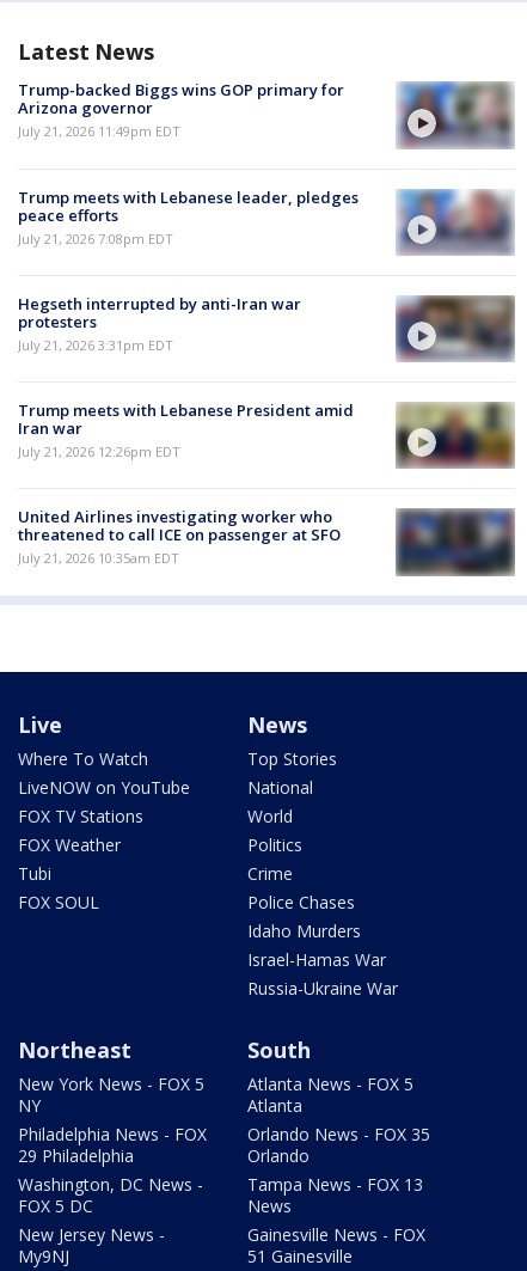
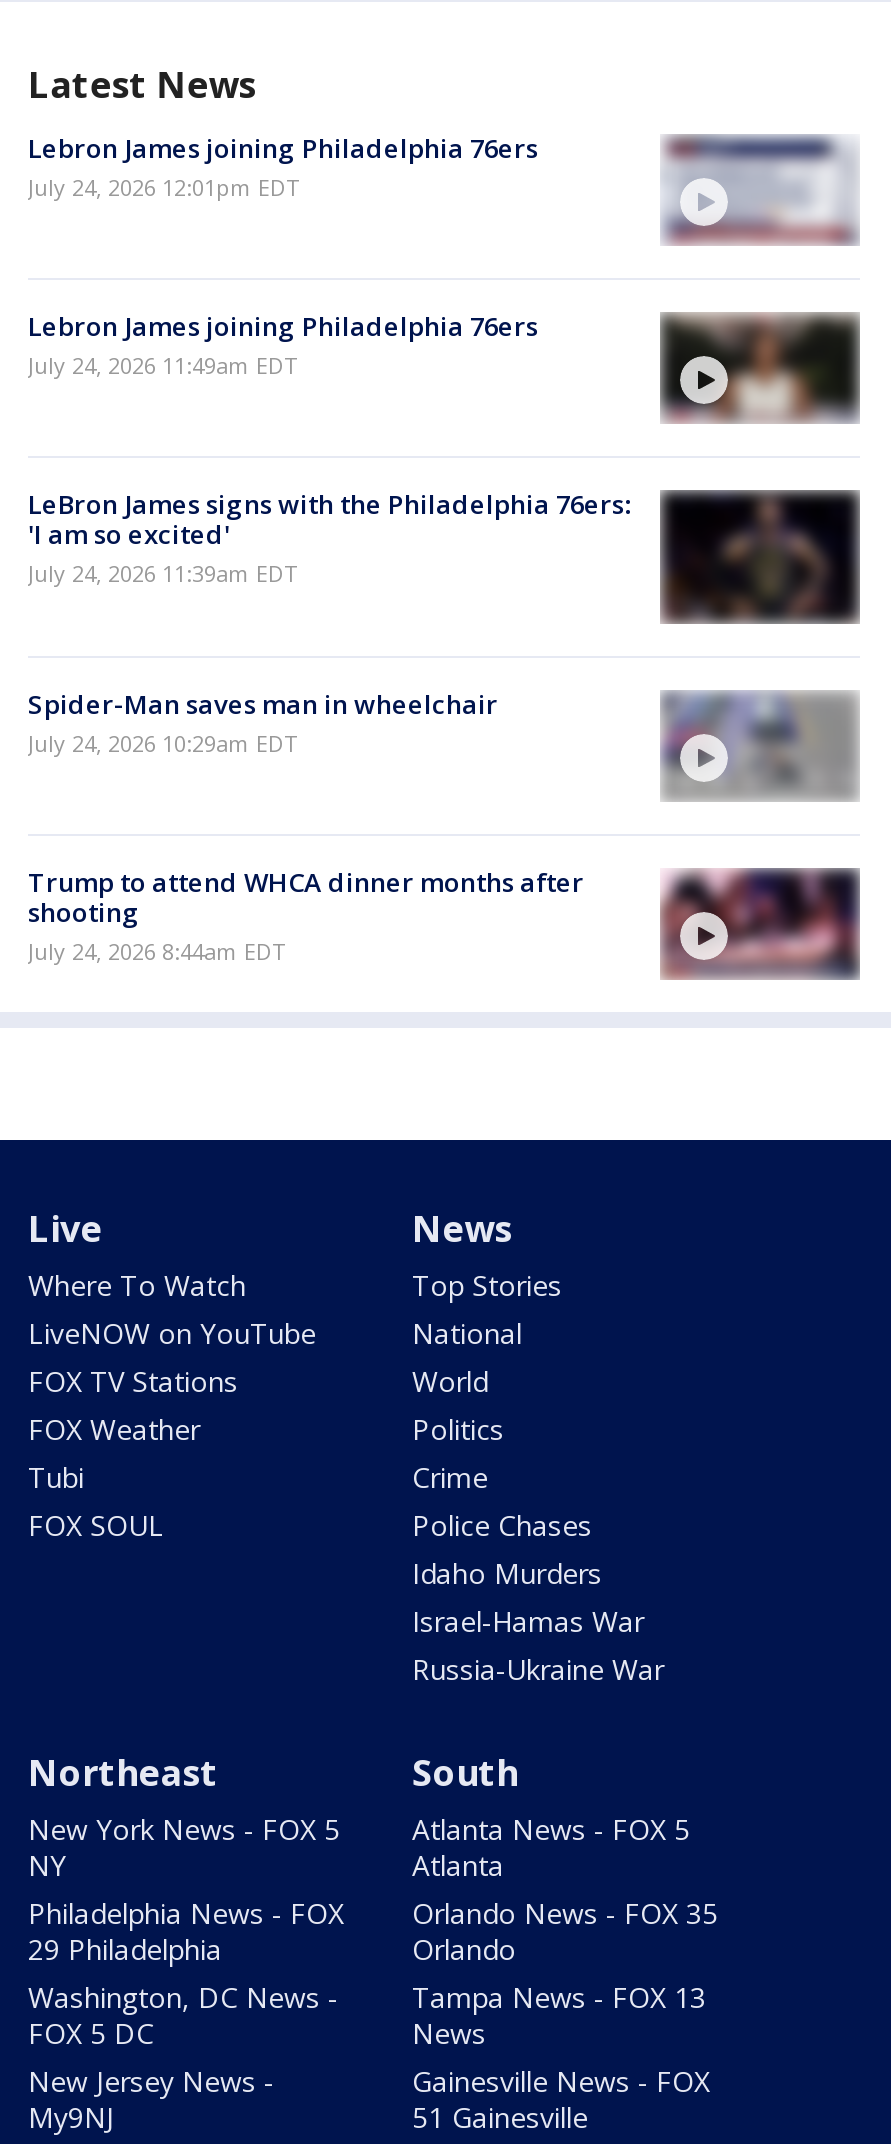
- Trump-backed Biggs wins GOP primary for
- Arizona governor
- July 21, 2026 11:49pm EDT
+ Lebron James joining Philadelphia 76ers
+ July 24, 2026 12:01pm EDT

- [image]
+ [image]

- Trump meets with Lebanese leader, pledges
- peace efforts
- July 21, 2026 7:08pm EDT
+ Lebron James joining Philadelphia 76ers
+ July 24, 2026 11:49am EDT

- [image]
+ [image]

- Hegseth interrupted by anti-Iran war
- protesters
- July 21, 2026 3:31pm EDT
+ LeBron James signs with the Philadelphia 76ers:
+ 'I am so excited'
+ July 24, 2026 11:39am EDT

- [image]
+ [image]

- Trump meets with Lebanese President amid
- Iran war
- July 21, 2026 12:26pm EDT
+ Spider-Man saves man in wheelchair
+ July 24, 2026 10:29am EDT

- [image]
+ [image]

- United Airlines investigating worker who
- threatened to call ICE on passenger at SFO
- July 21, 2026 10:35am EDT
+ Trump to attend WHCA dinner months after
+ shooting
+ July 24, 2026 8:44am EDT

- [image]
+ [image]
